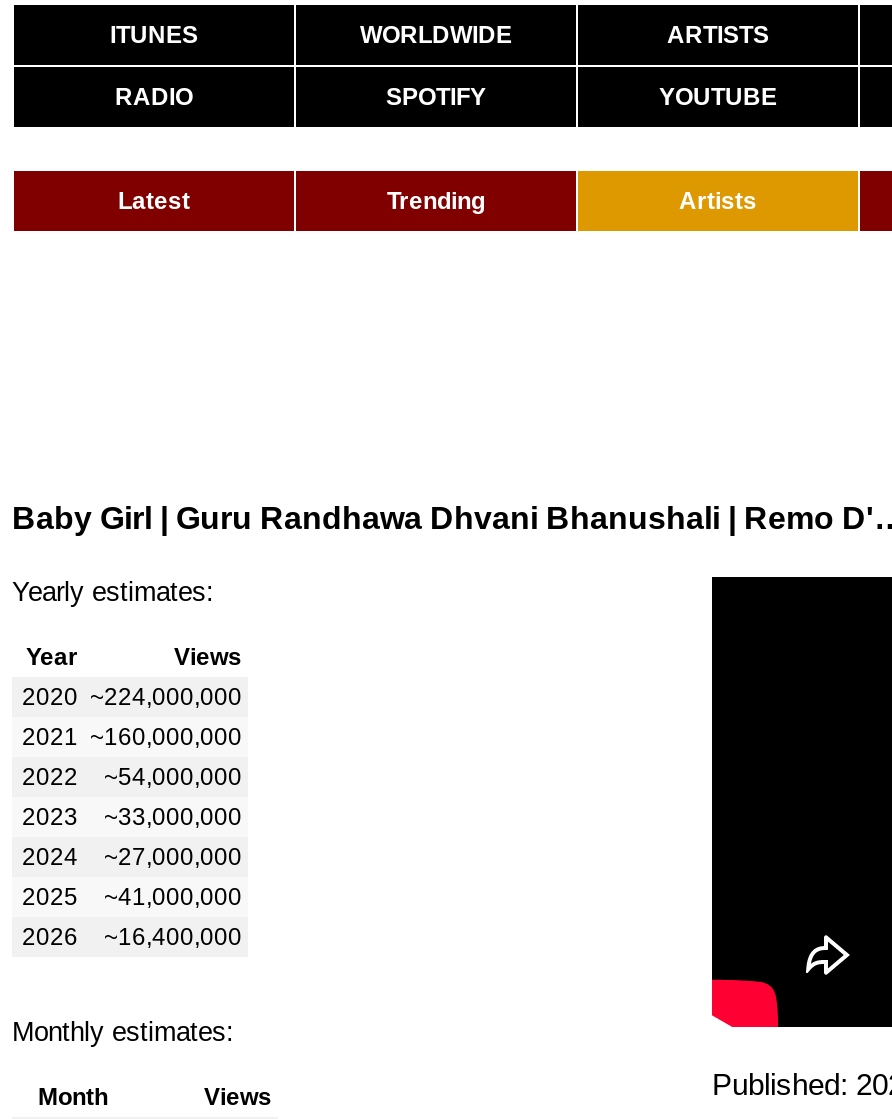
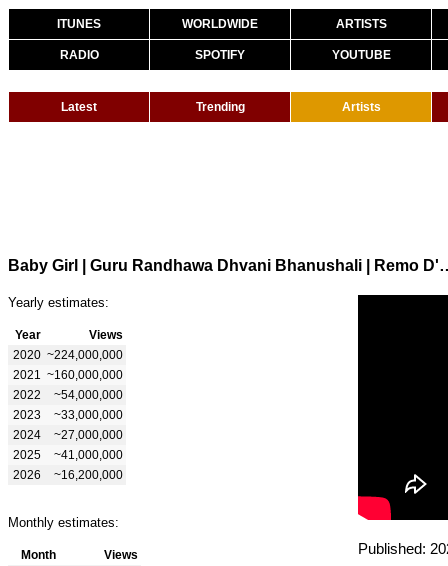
- 2026 ~16,400,000
+ 2026 ~16,200,000
